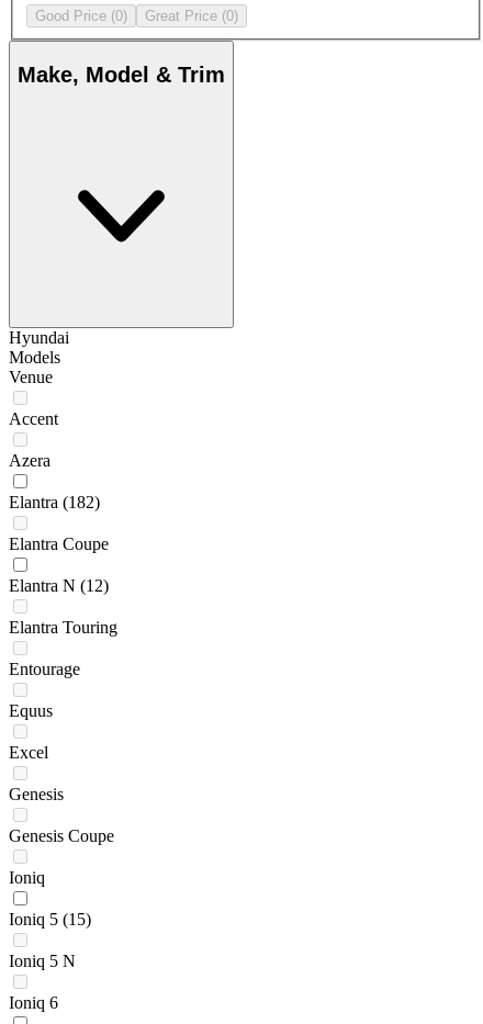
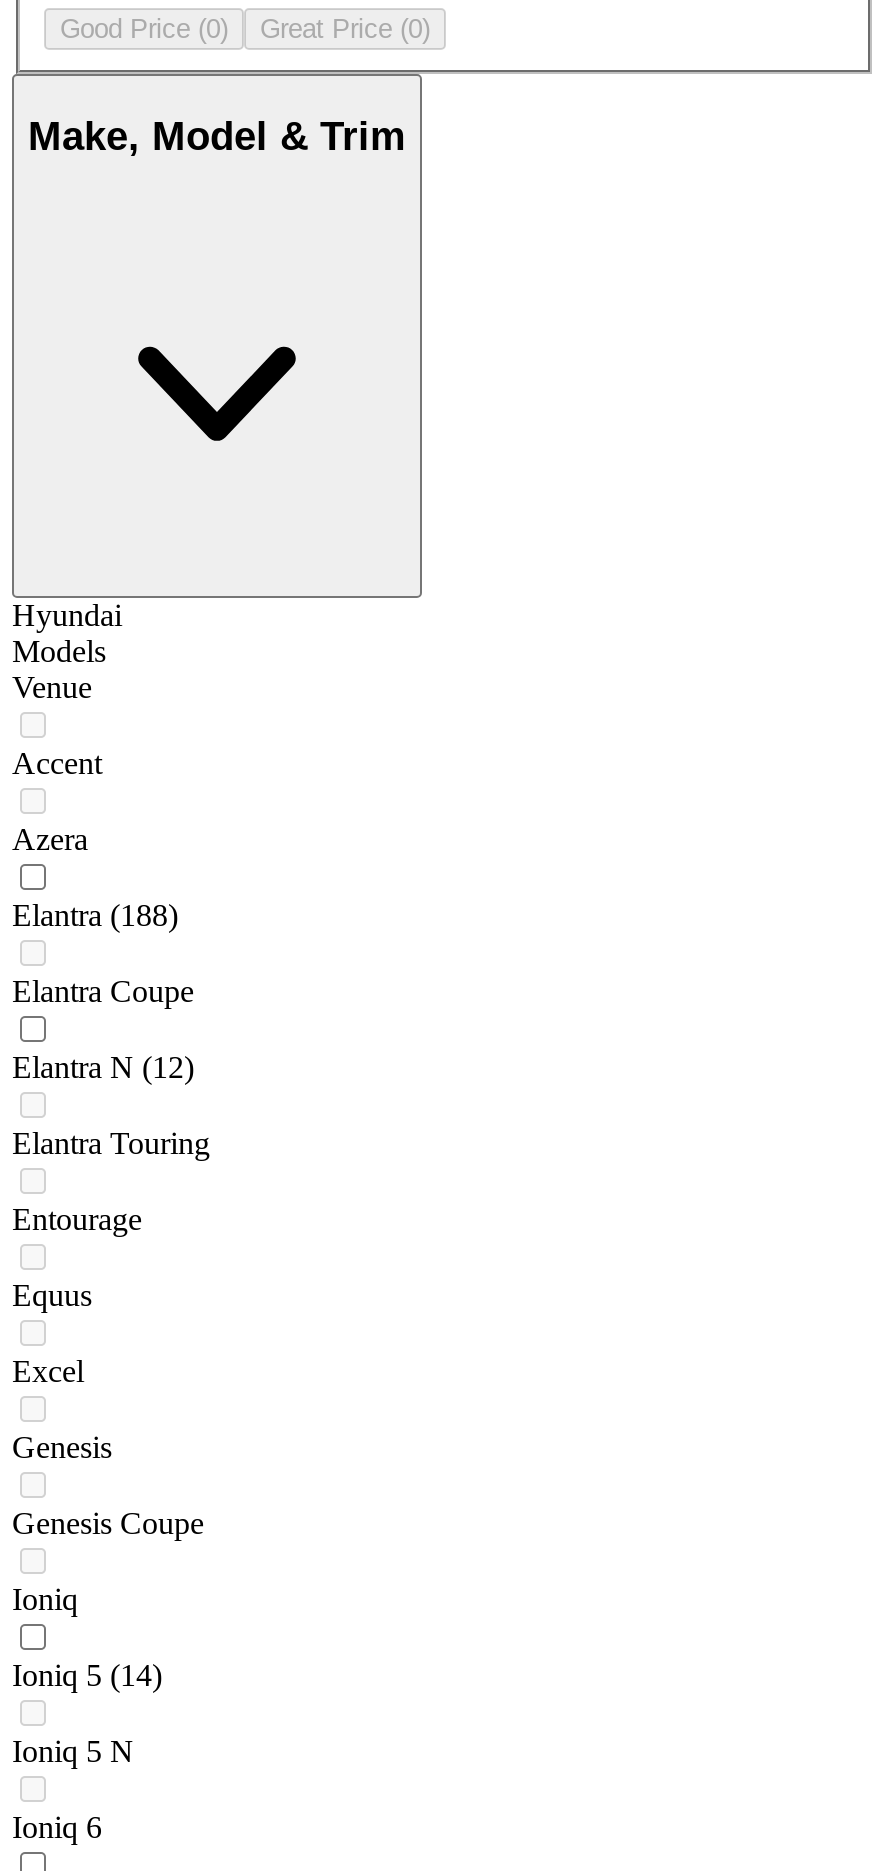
- Elantra (182)
+ Elantra (188)

- Ioniq 5 (15)
+ Ioniq 5 (14)
